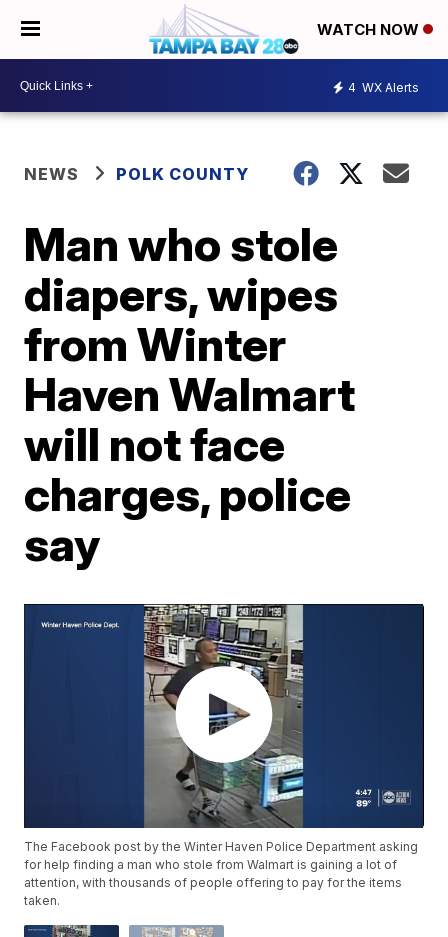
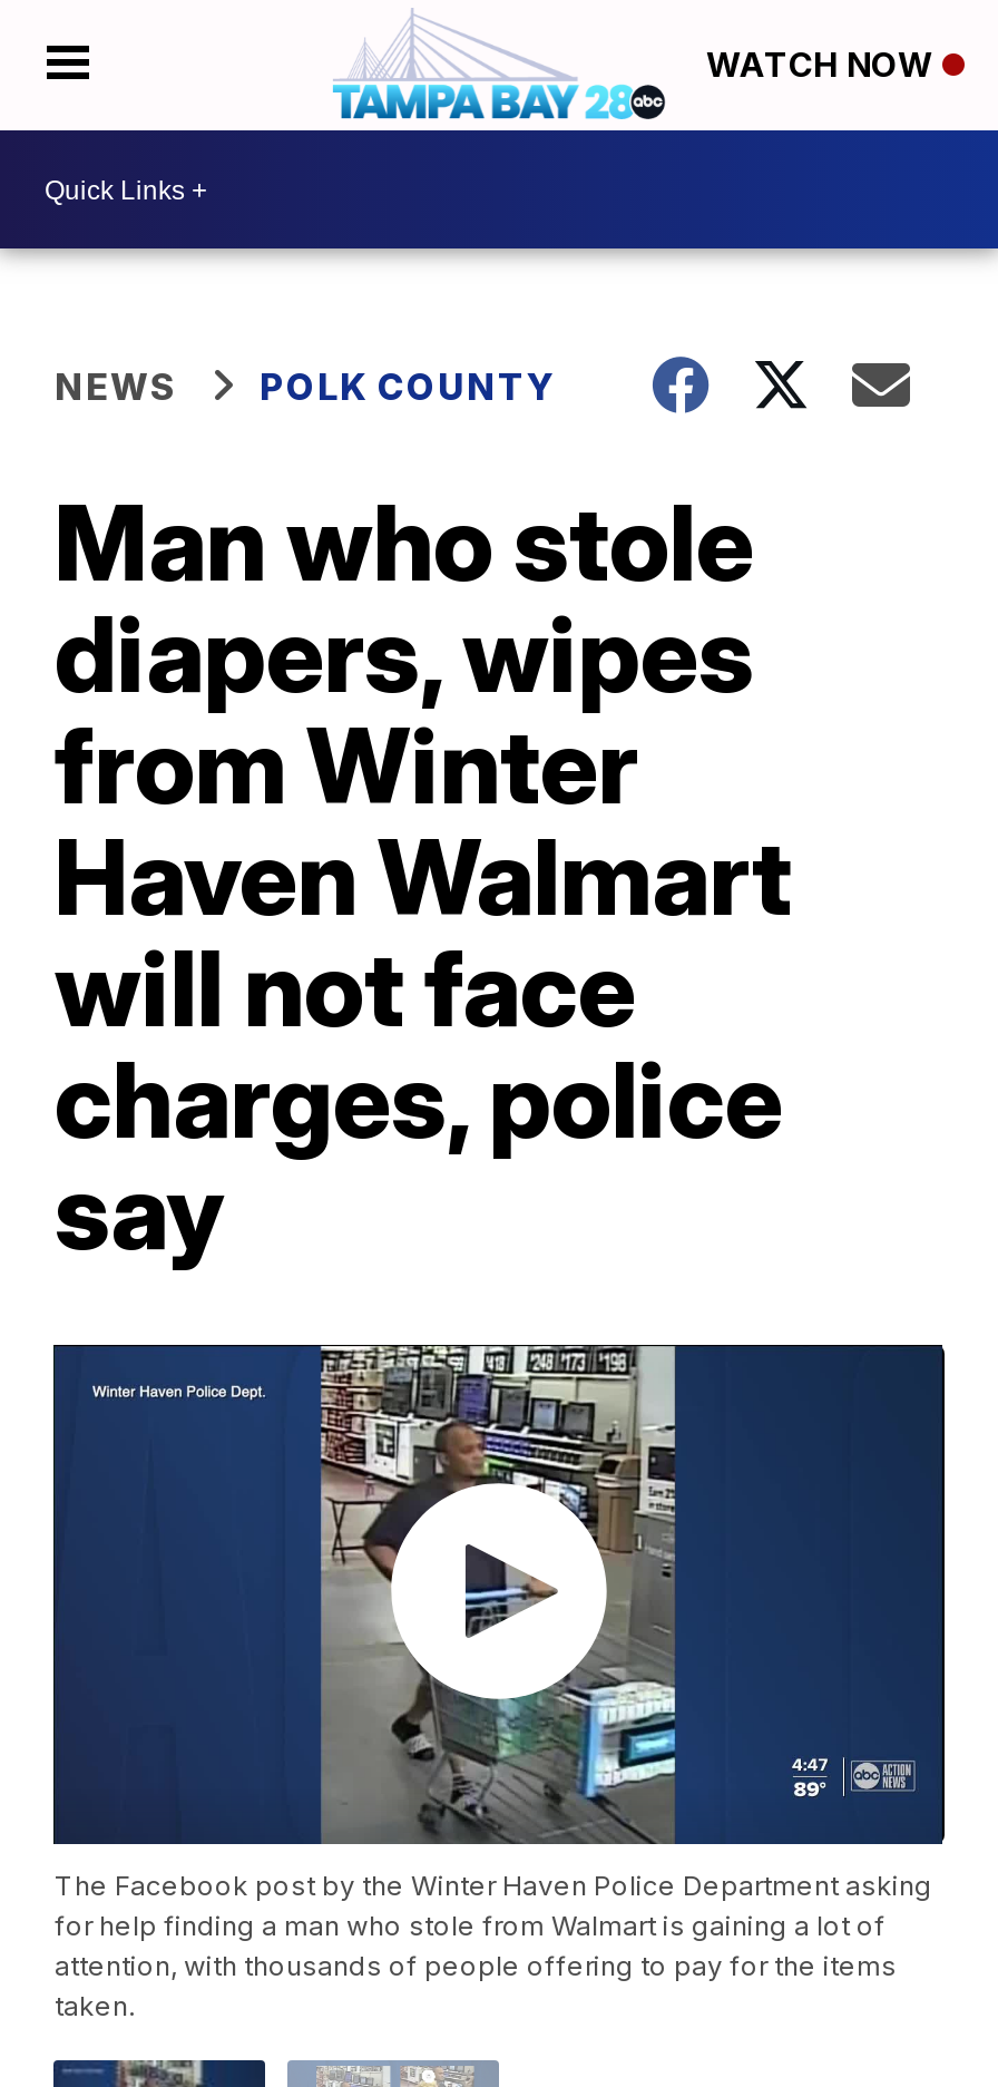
- 4 WX Alerts
